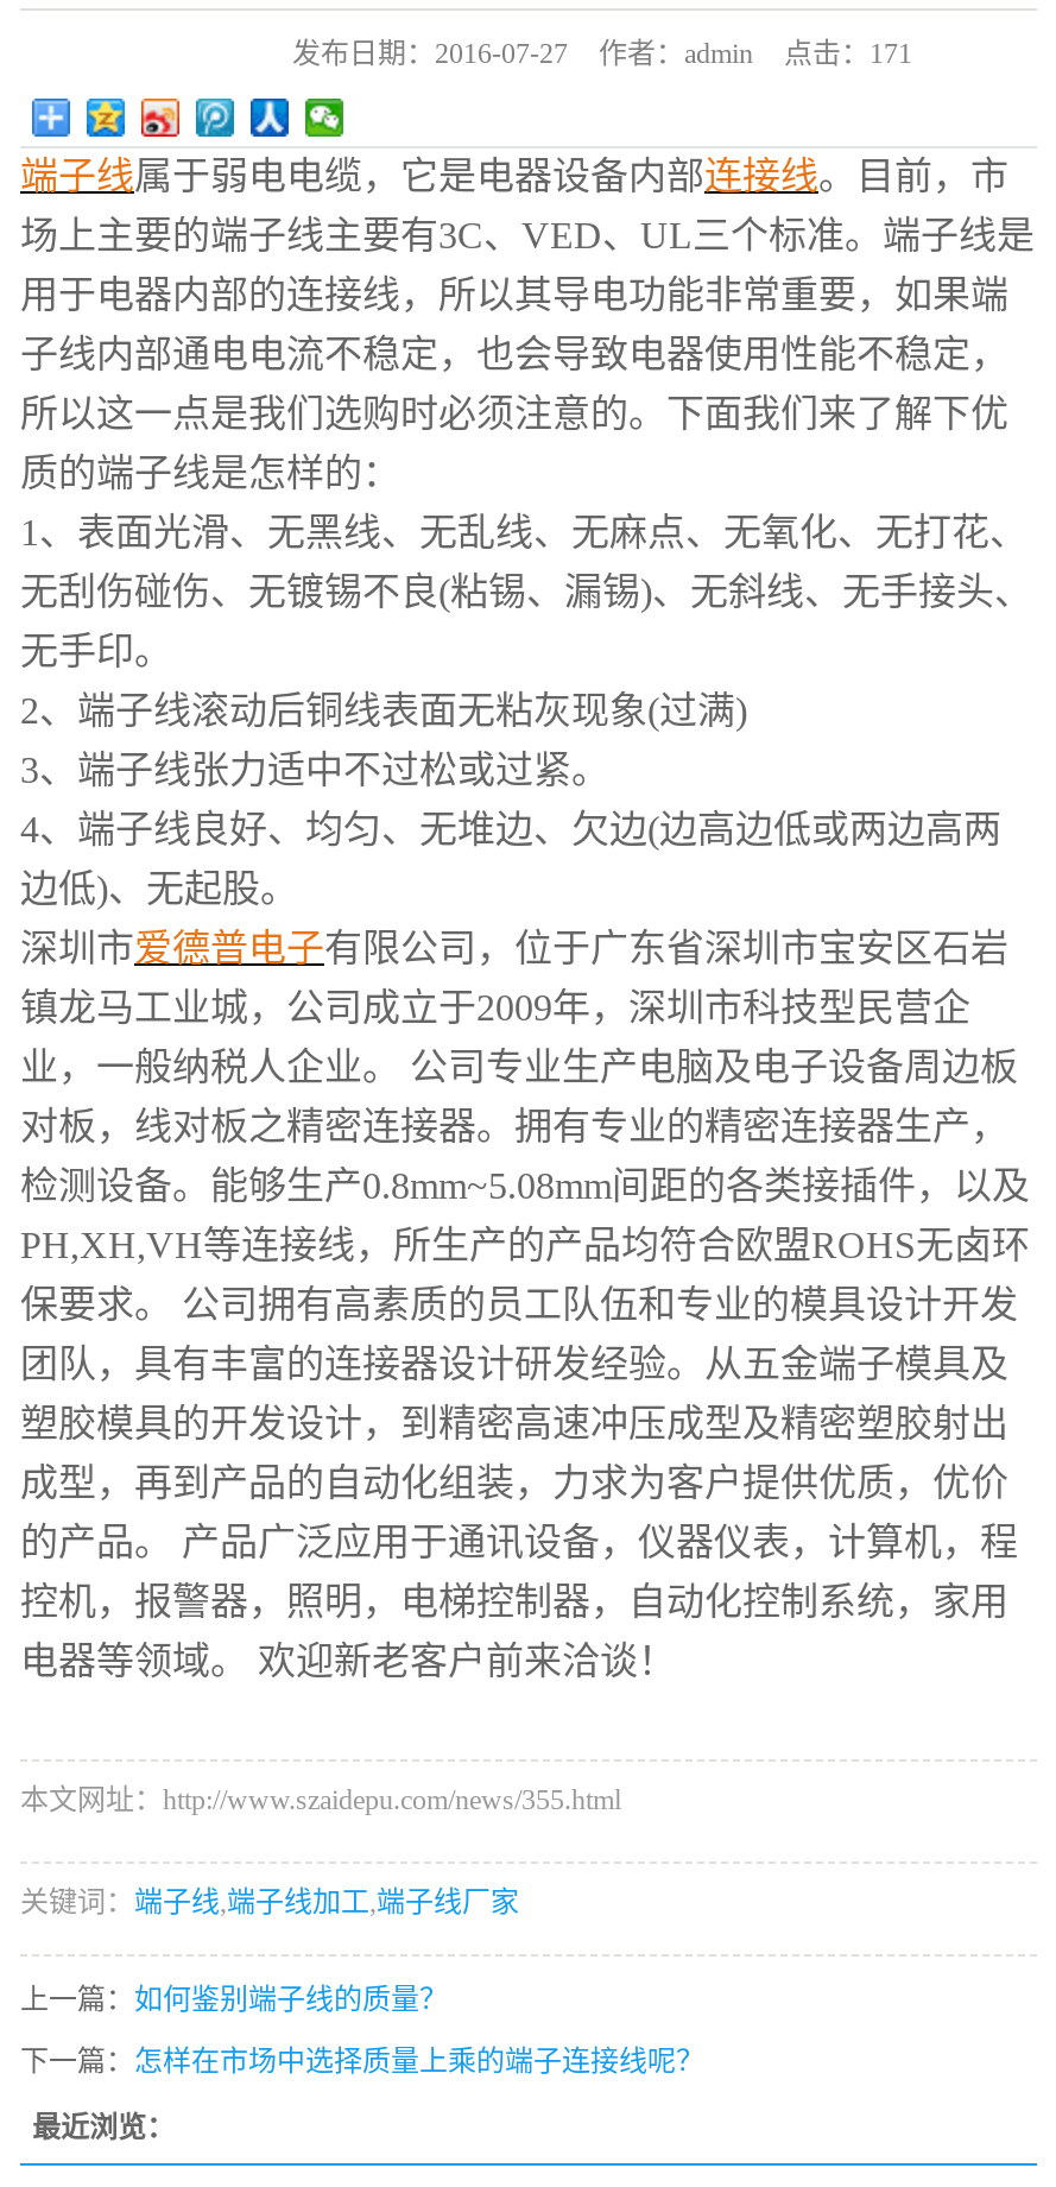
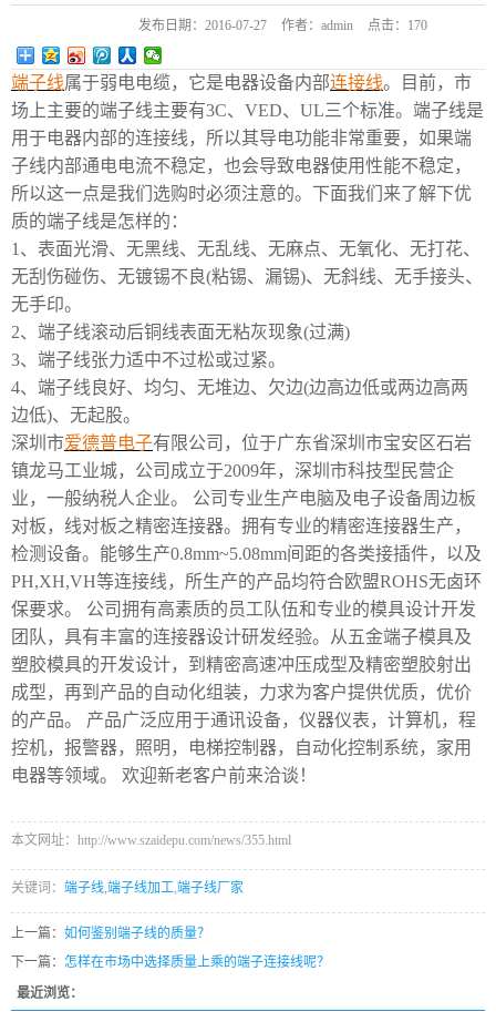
- 发布日期：2016-07-27 作者：admin 点击：171
+ 发布日期：2016-07-27 作者：admin 点击：170
